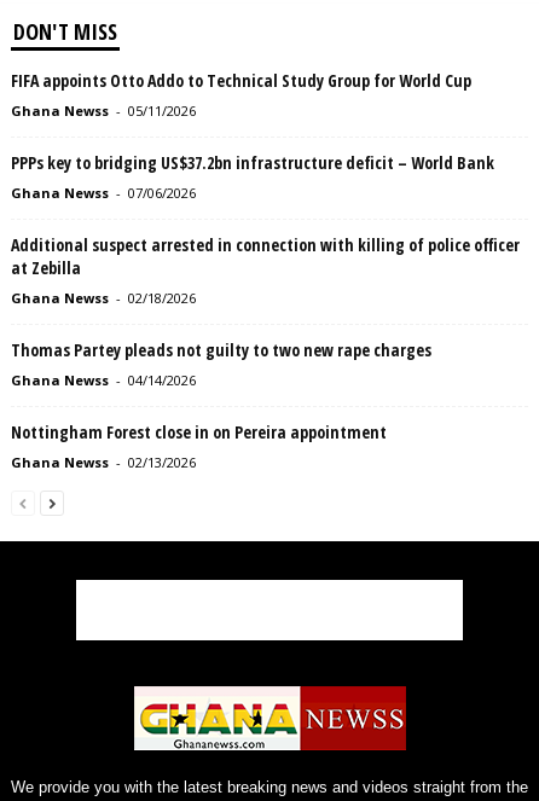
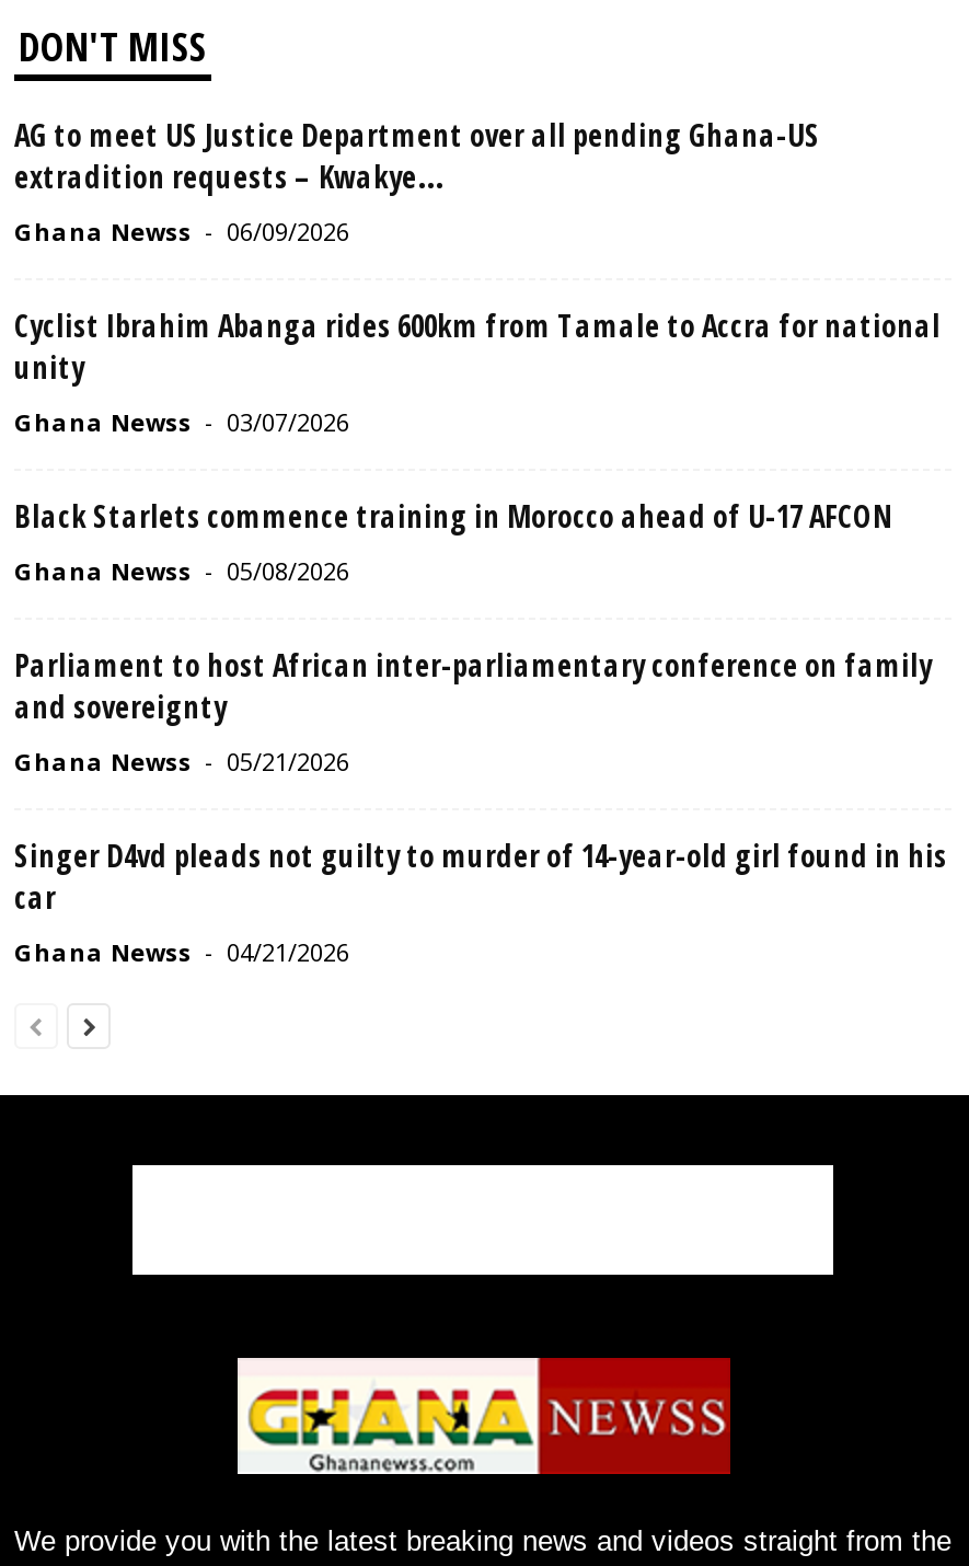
- FIFA appoints Otto Addo to Technical Study Group for World Cup
- Ghana Newss - 05/11/2026
+ AG to meet US Justice Department over all pending Ghana-US
+ extradition requests – Kwakye...
+ Ghana Newss - 06/09/2026

- PPPs key to bridging US$37.2bn infrastructure deficit – World Bank
- Ghana Newss - 07/06/2026
+ Cyclist Ibrahim Abanga rides 600km from Tamale to Accra for national
+ unity
+ Ghana Newss - 03/07/2026

- Additional suspect arrested in connection with killing of police officer
- at Zebilla
- Ghana Newss - 02/18/2026
+ Black Starlets commence training in Morocco ahead of U-17 AFCON
+ Ghana Newss - 05/08/2026

- Thomas Partey pleads not guilty to two new rape charges
- Ghana Newss - 04/14/2026
+ Parliament to host African inter-parliamentary conference on family
+ and sovereignty
+ Ghana Newss - 05/21/2026

- Nottingham Forest close in on Pereira appointment
- Ghana Newss - 02/13/2026
+ Singer D4vd pleads not guilty to murder of 14-year-old girl found in his
+ car
+ Ghana Newss - 04/21/2026
